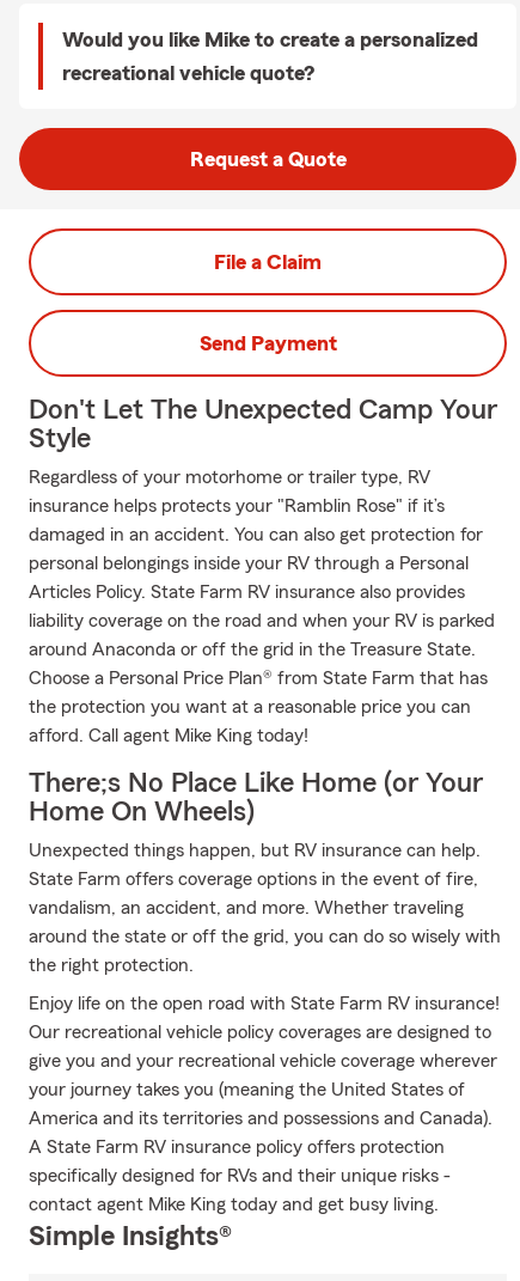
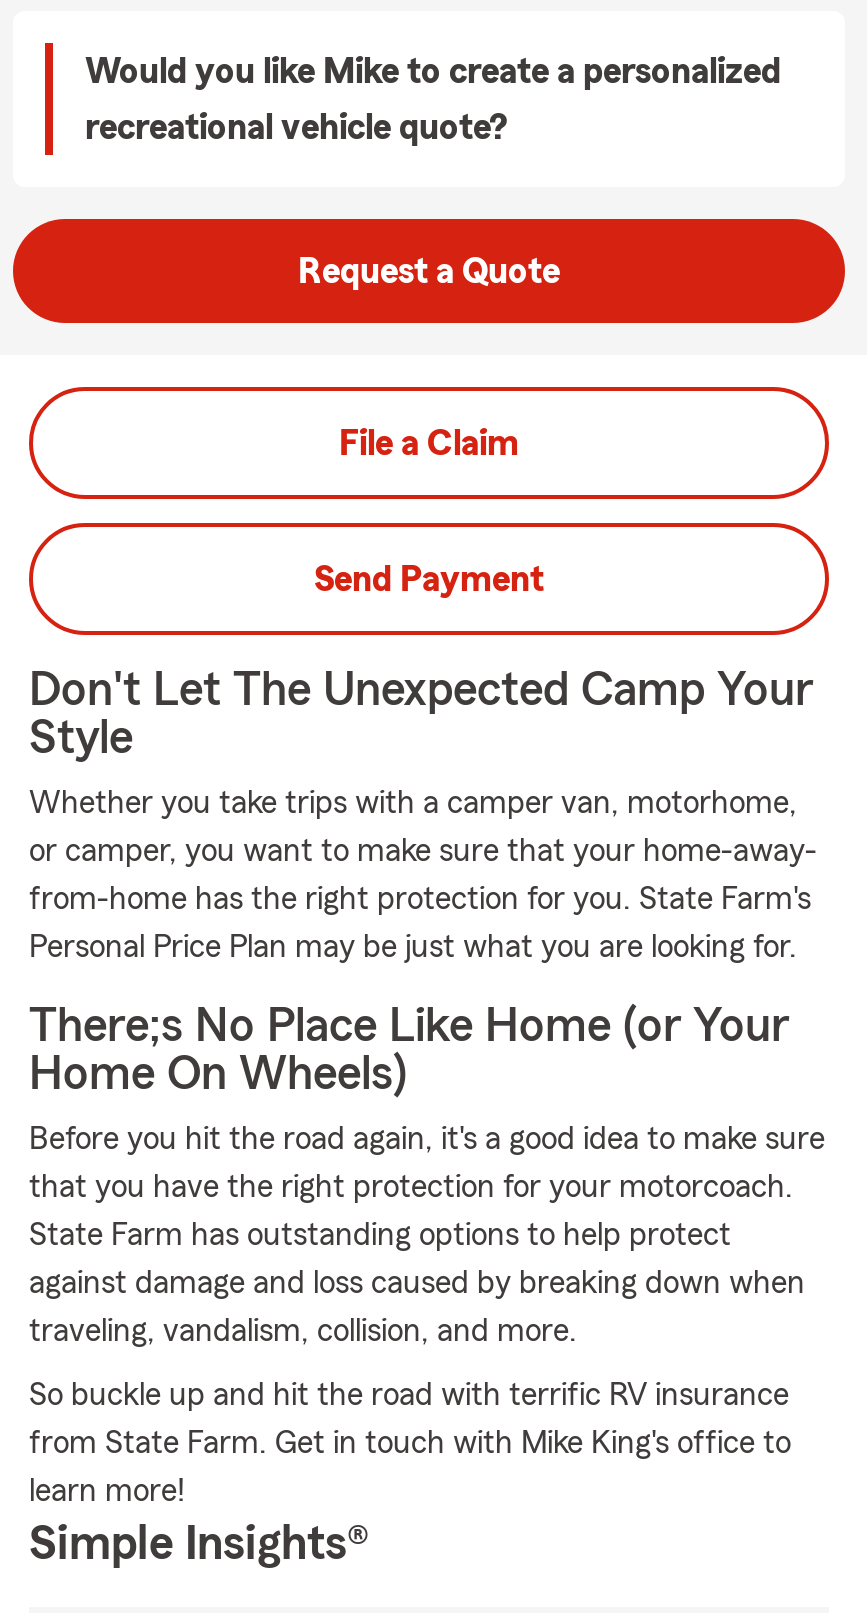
- Regardless of your motorhome or trailer type, RV
- insurance helps protects your "Ramblin Rose" if it’s
- damaged in an accident. You can also get protection for
- personal belongings inside your RV through a Personal
- Articles Policy. State Farm RV insurance also provides
- liability coverage on the road and when your RV is parked
- around Anaconda or off the grid in the Treasure State.
- Choose a Personal Price Plan® from State Farm that has
- the protection you want at a reasonable price you can
- afford. Call agent Mike King today!
+ Whether you take trips with a camper van, motorhome,
+ or camper, you want to make sure that your home-away-
+ from-home has the right protection for you. State Farm's
+ Personal Price Plan may be just what you are looking for.

- Unexpected things happen, but RV insurance can help.
- State Farm offers coverage options in the event of fire,
- vandalism, an accident, and more. Whether traveling
- around the state or off the grid, you can do so wisely with
- the right protection.
- Enjoy life on the open road with State Farm RV insurance!
- Our recreational vehicle policy coverages are designed to
- give you and your recreational vehicle coverage wherever
- your journey takes you (meaning the United States of
- America and its territories and possessions and Canada).
- A State Farm RV insurance policy offers protection
- specifically designed for RVs and their unique risks -
- contact agent Mike King today and get busy living.
+ Before you hit the road again, it's a good idea to make sure
+ that you have the right protection for your motorcoach.
+ State Farm has outstanding options to help protect
+ against damage and loss caused by breaking down when
+ traveling, vandalism, collision, and more.
+ So buckle up and hit the road with terrific RV insurance
+ from State Farm. Get in touch with Mike King's office to
+ learn more!
